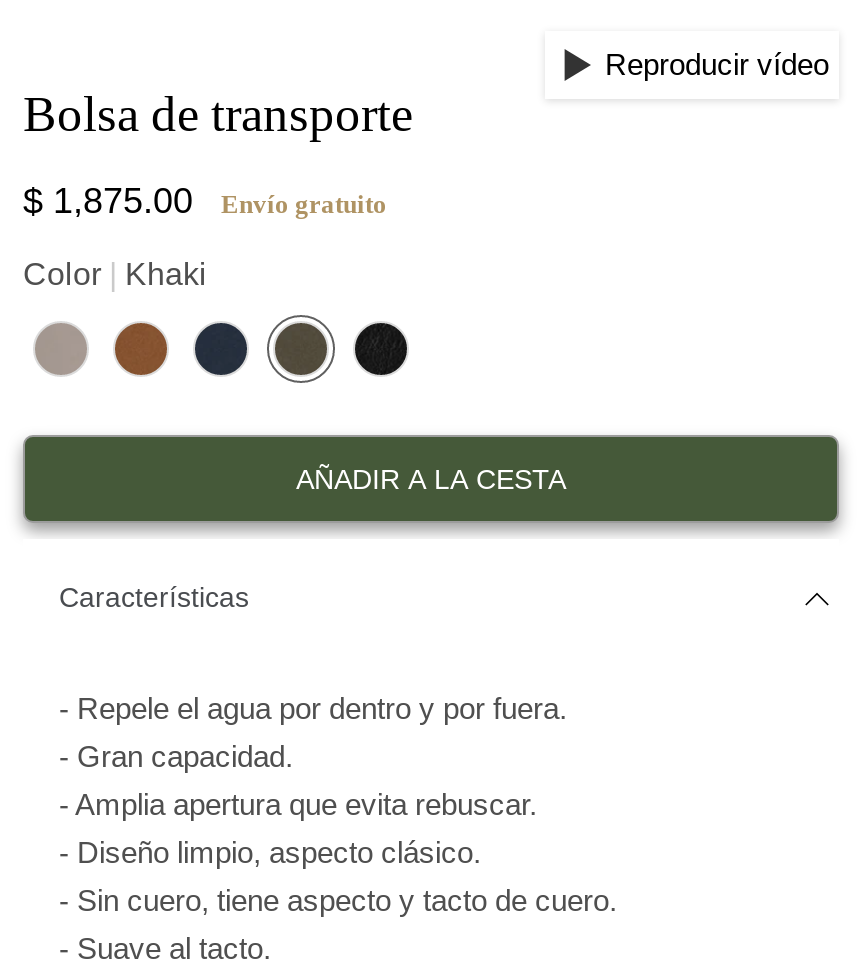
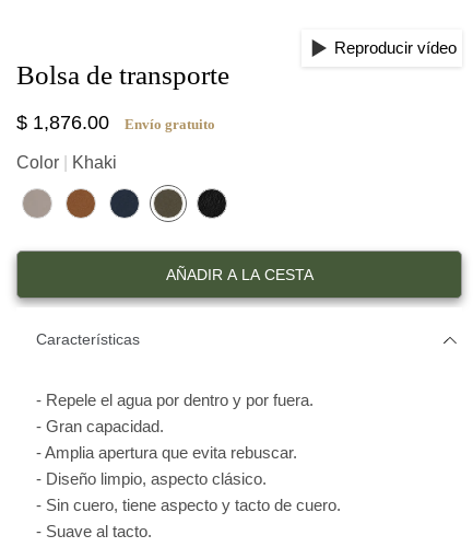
- $ 1,875.00 Envío gratuito
+ $ 1,876.00 Envío gratuito
